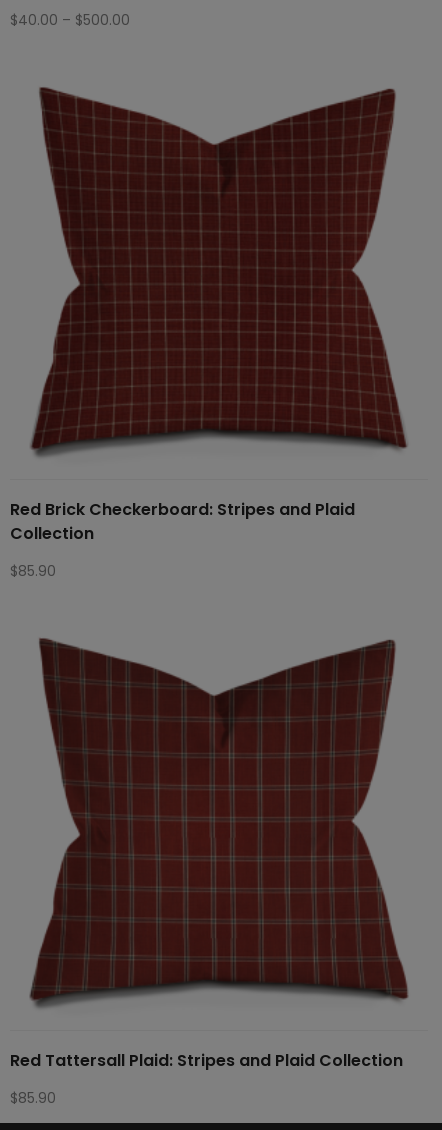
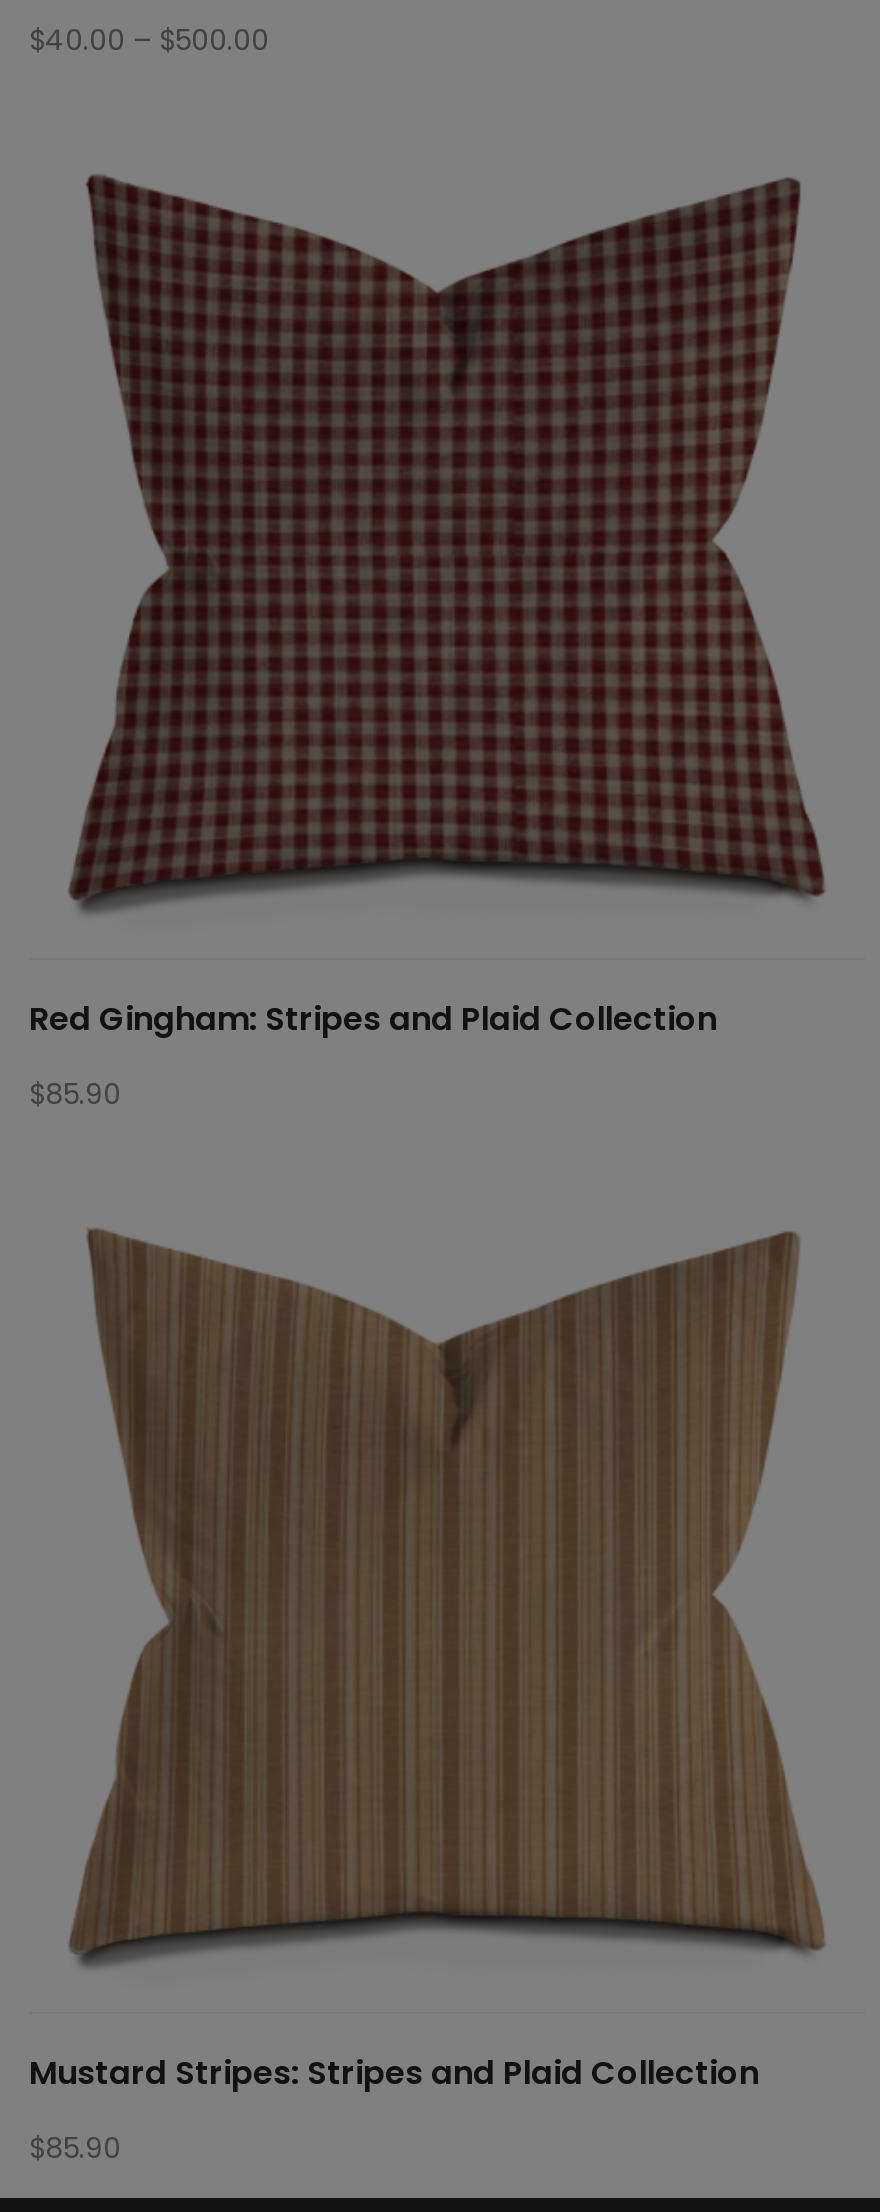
moved down: [image]

- Red Brick Checkerboard: Stripes and Plaid
- Collection
+ Red Gingham: Stripes and Plaid Collection

moved up: [image]

- Red Tattersall Plaid: Stripes and Plaid Collection
+ Mustard Stripes: Stripes and Plaid Collection
